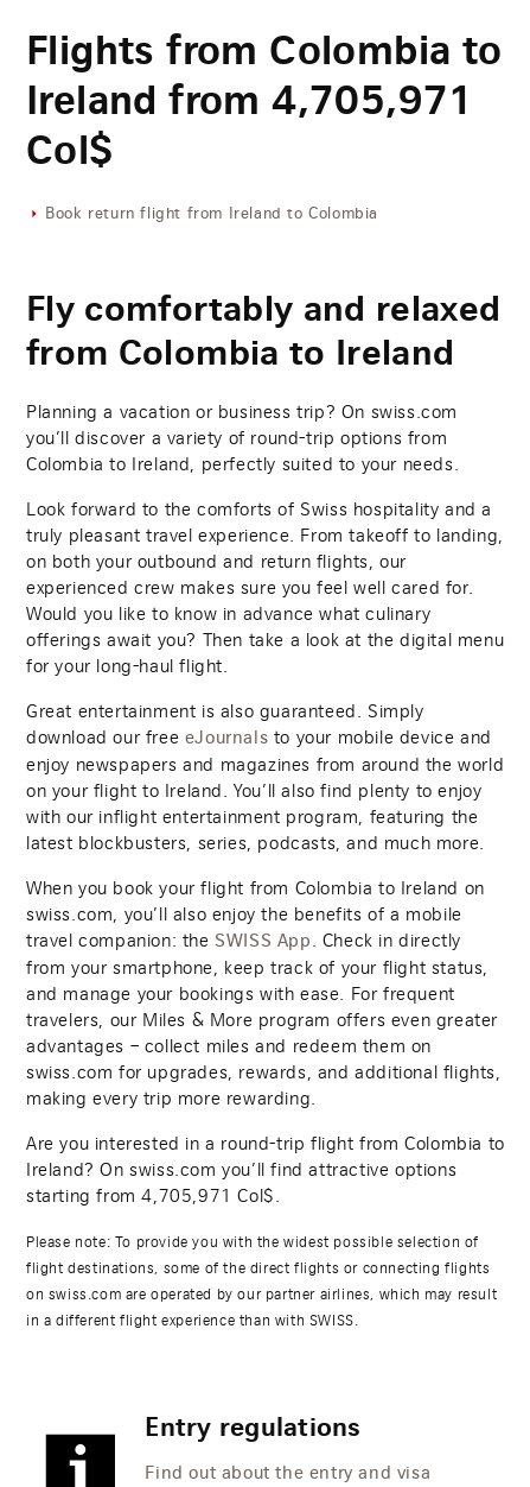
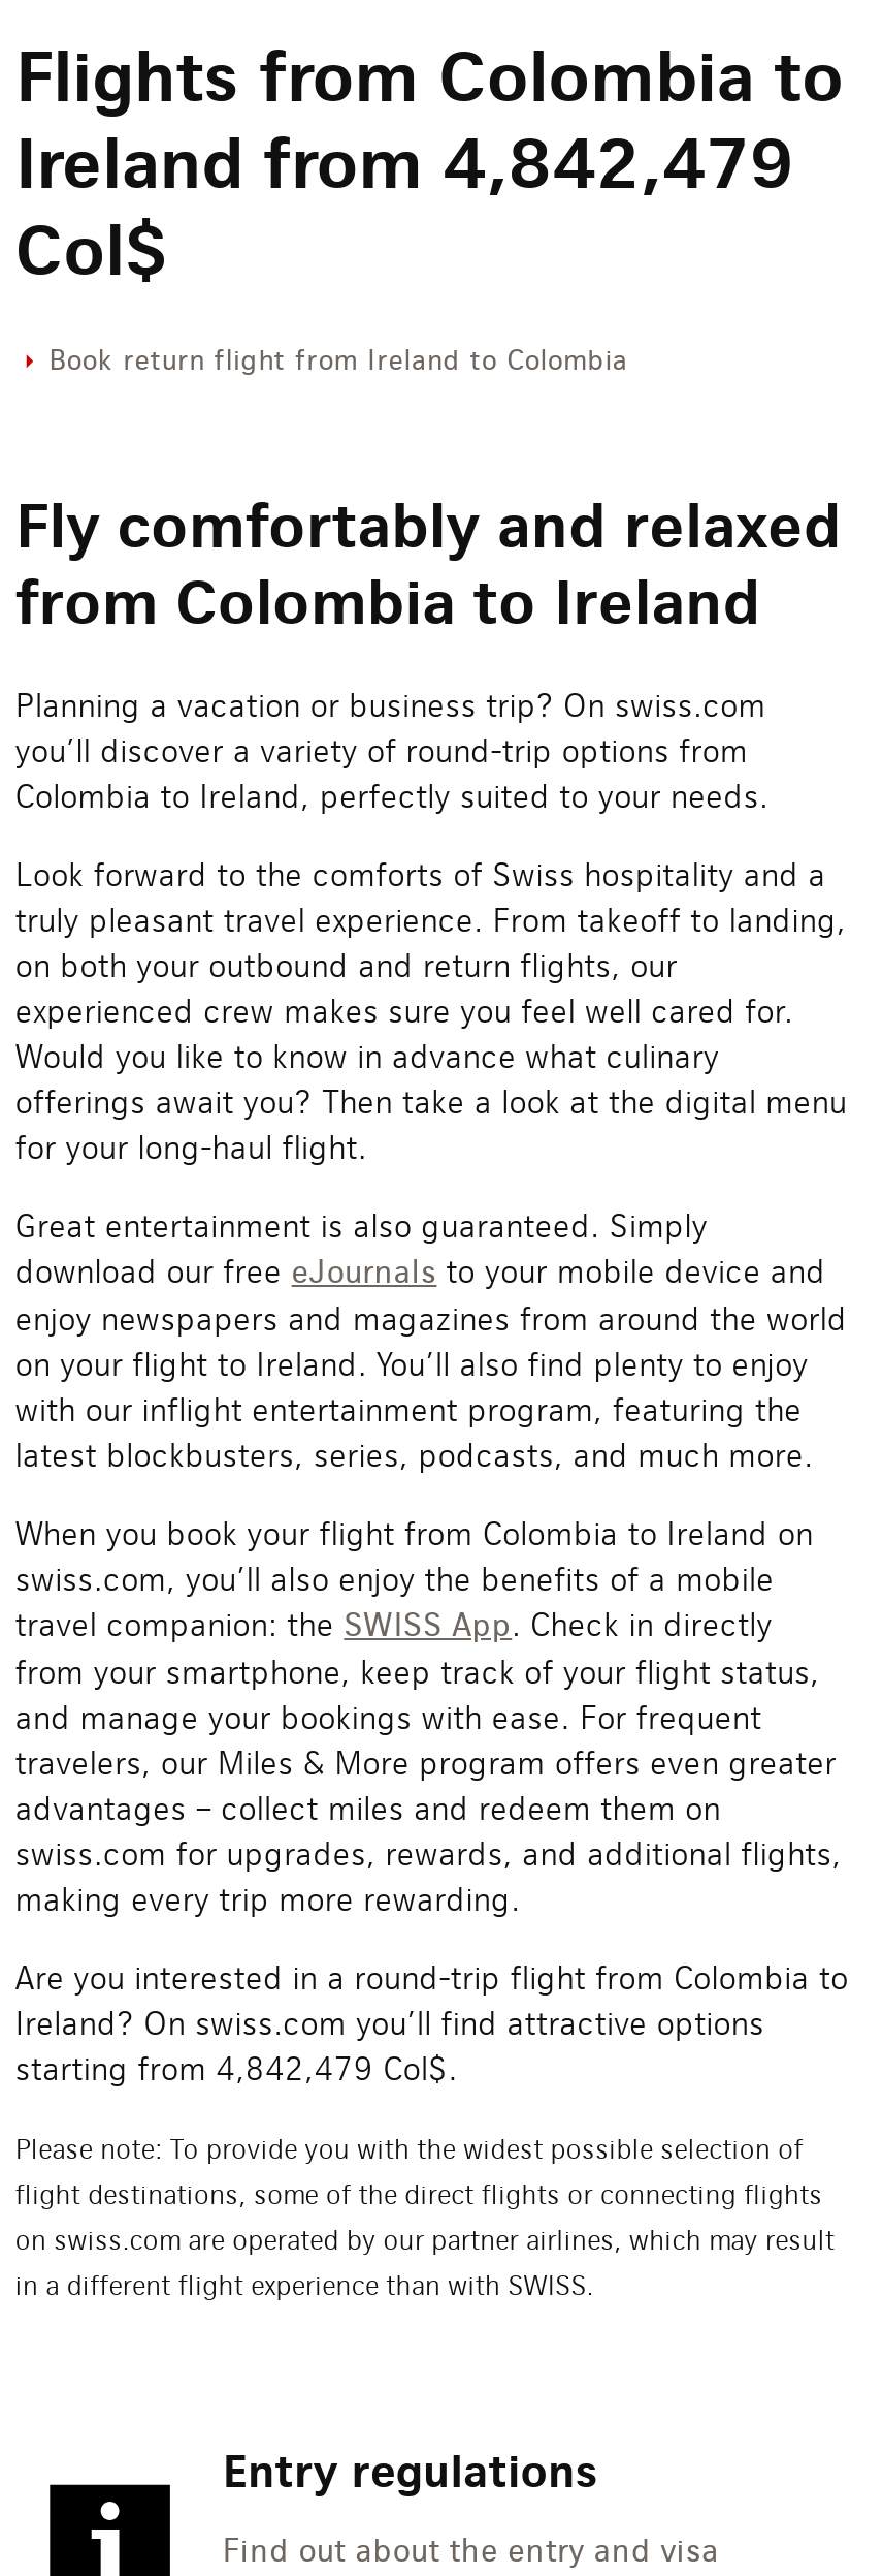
- Ireland from 4,705,971
+ Ireland from 4,842,479

- starting from 4,705,971 Col$.
+ starting from 4,842,479 Col$.
